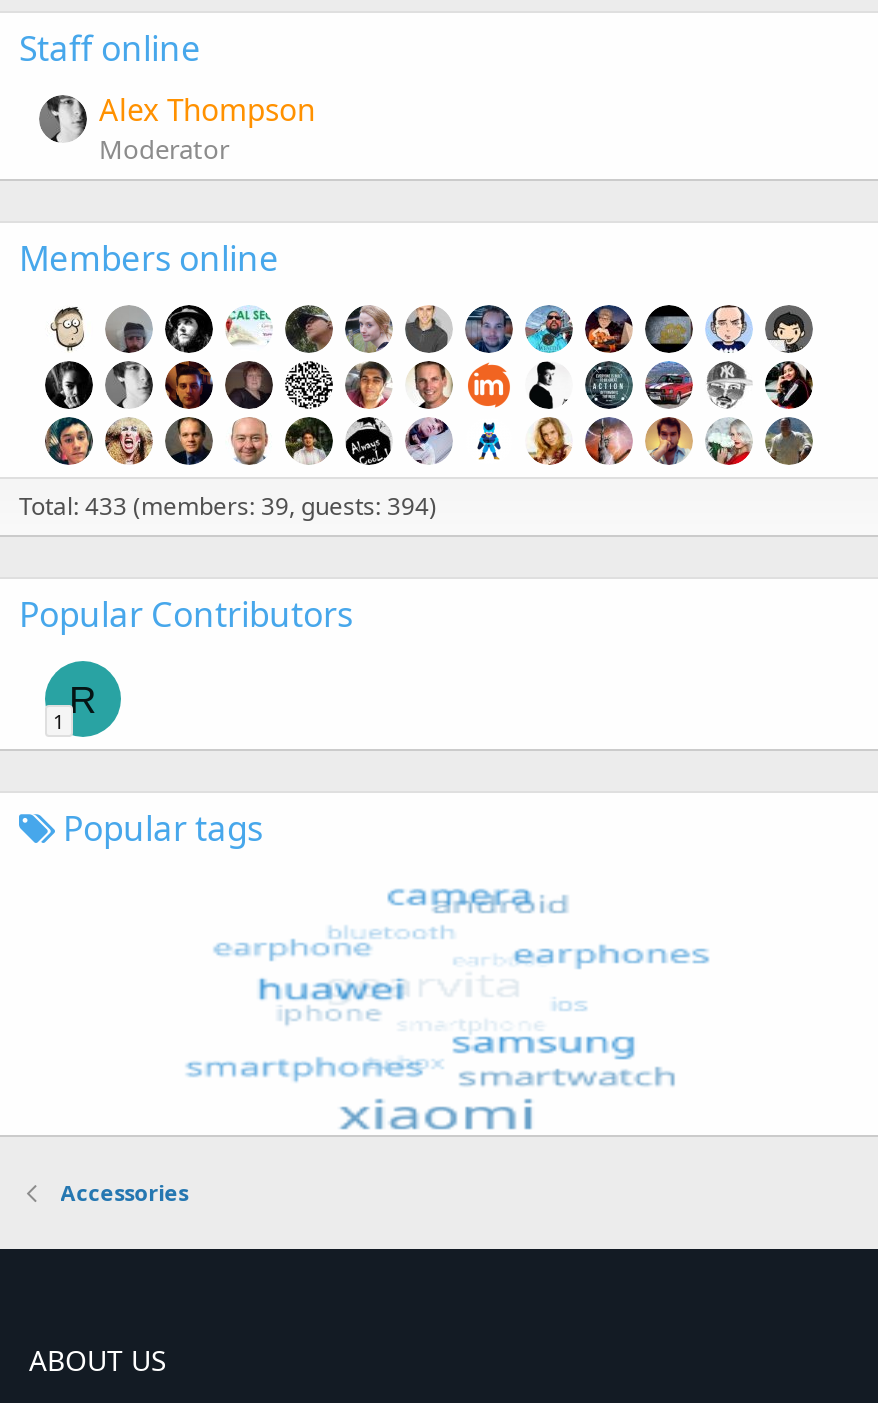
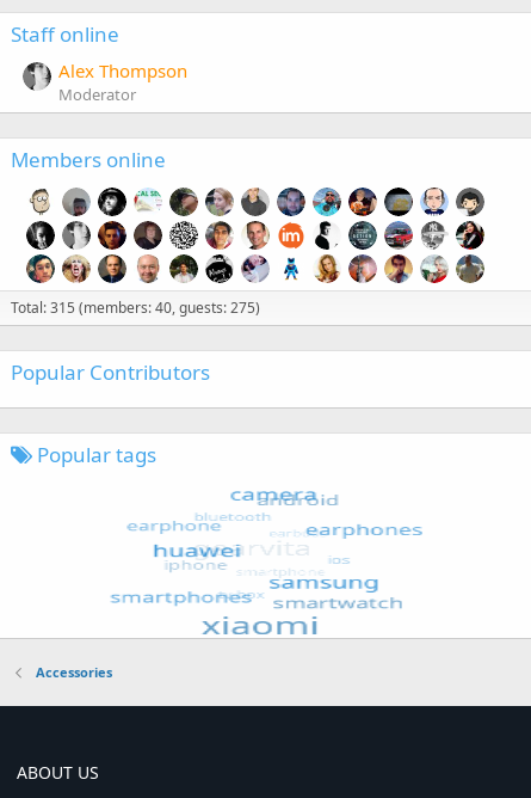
- Total: 433 (members: 39, guests: 394)
+ Total: 315 (members: 40, guests: 275)

- R
- 1
